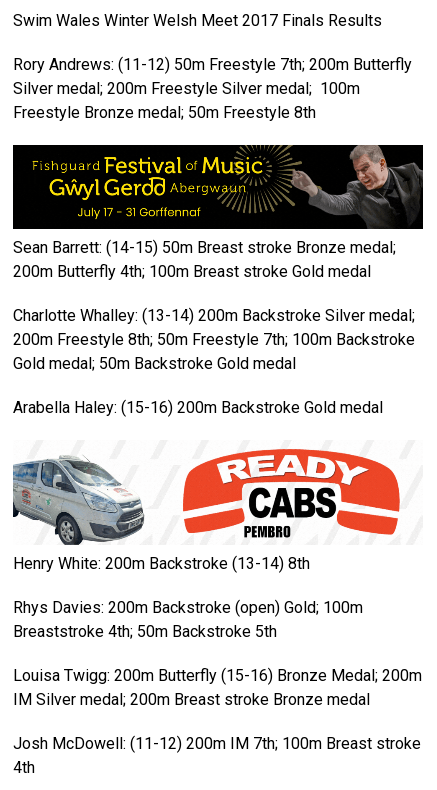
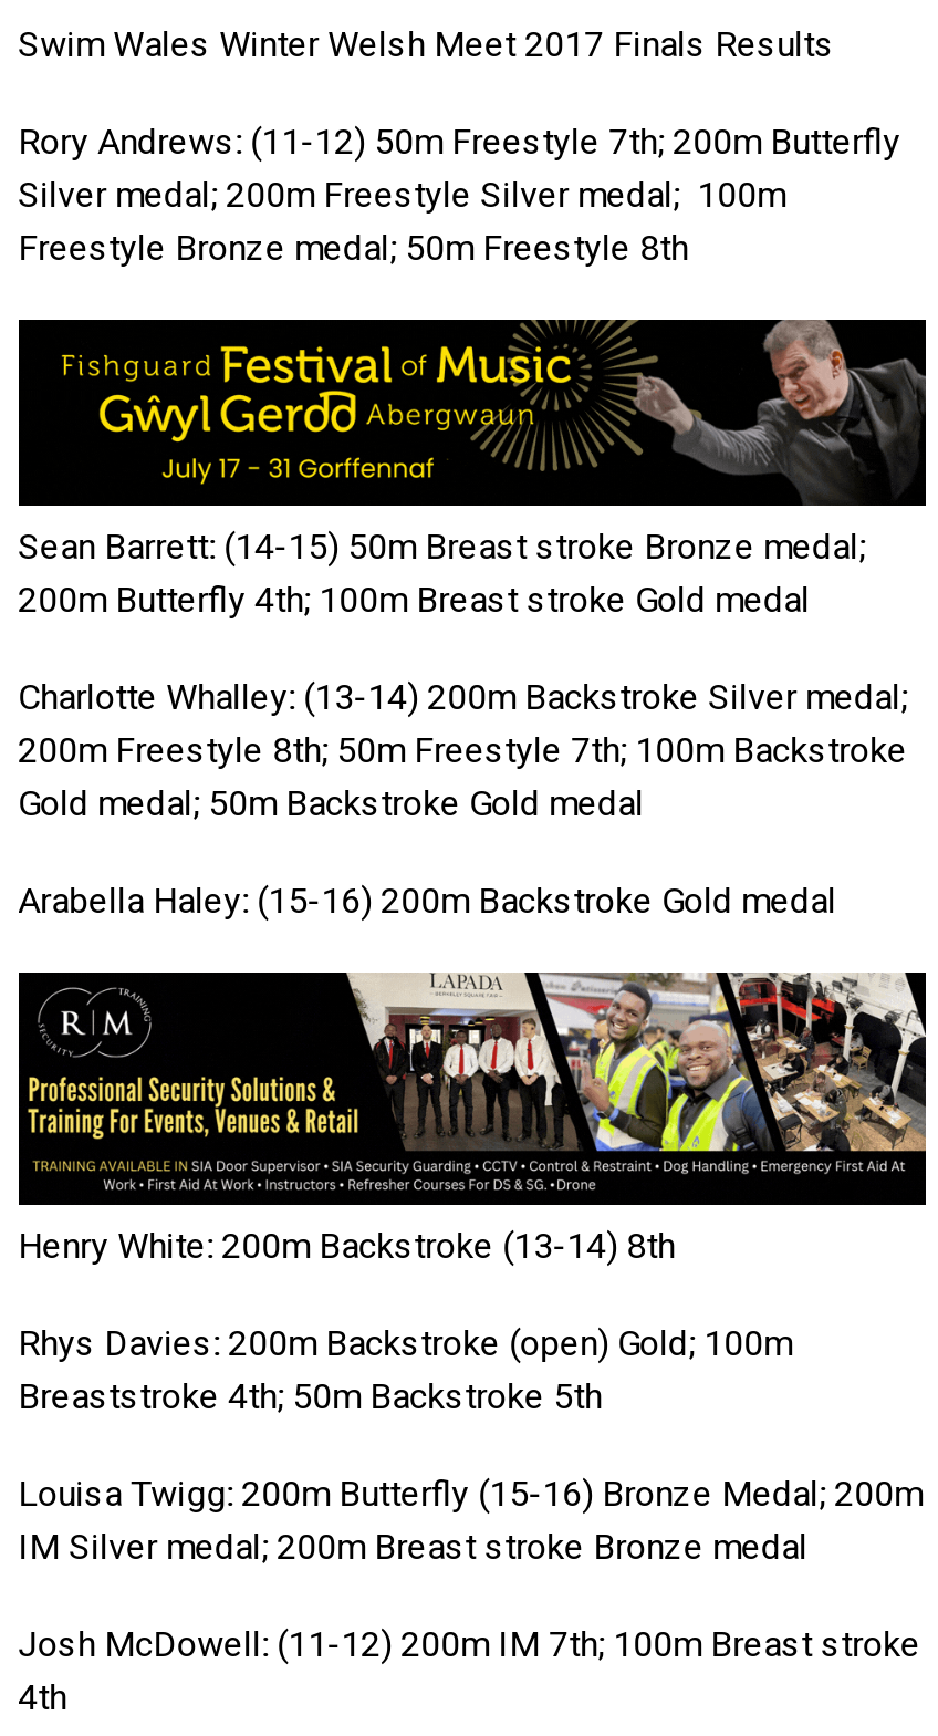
- [image]
+ [image]
